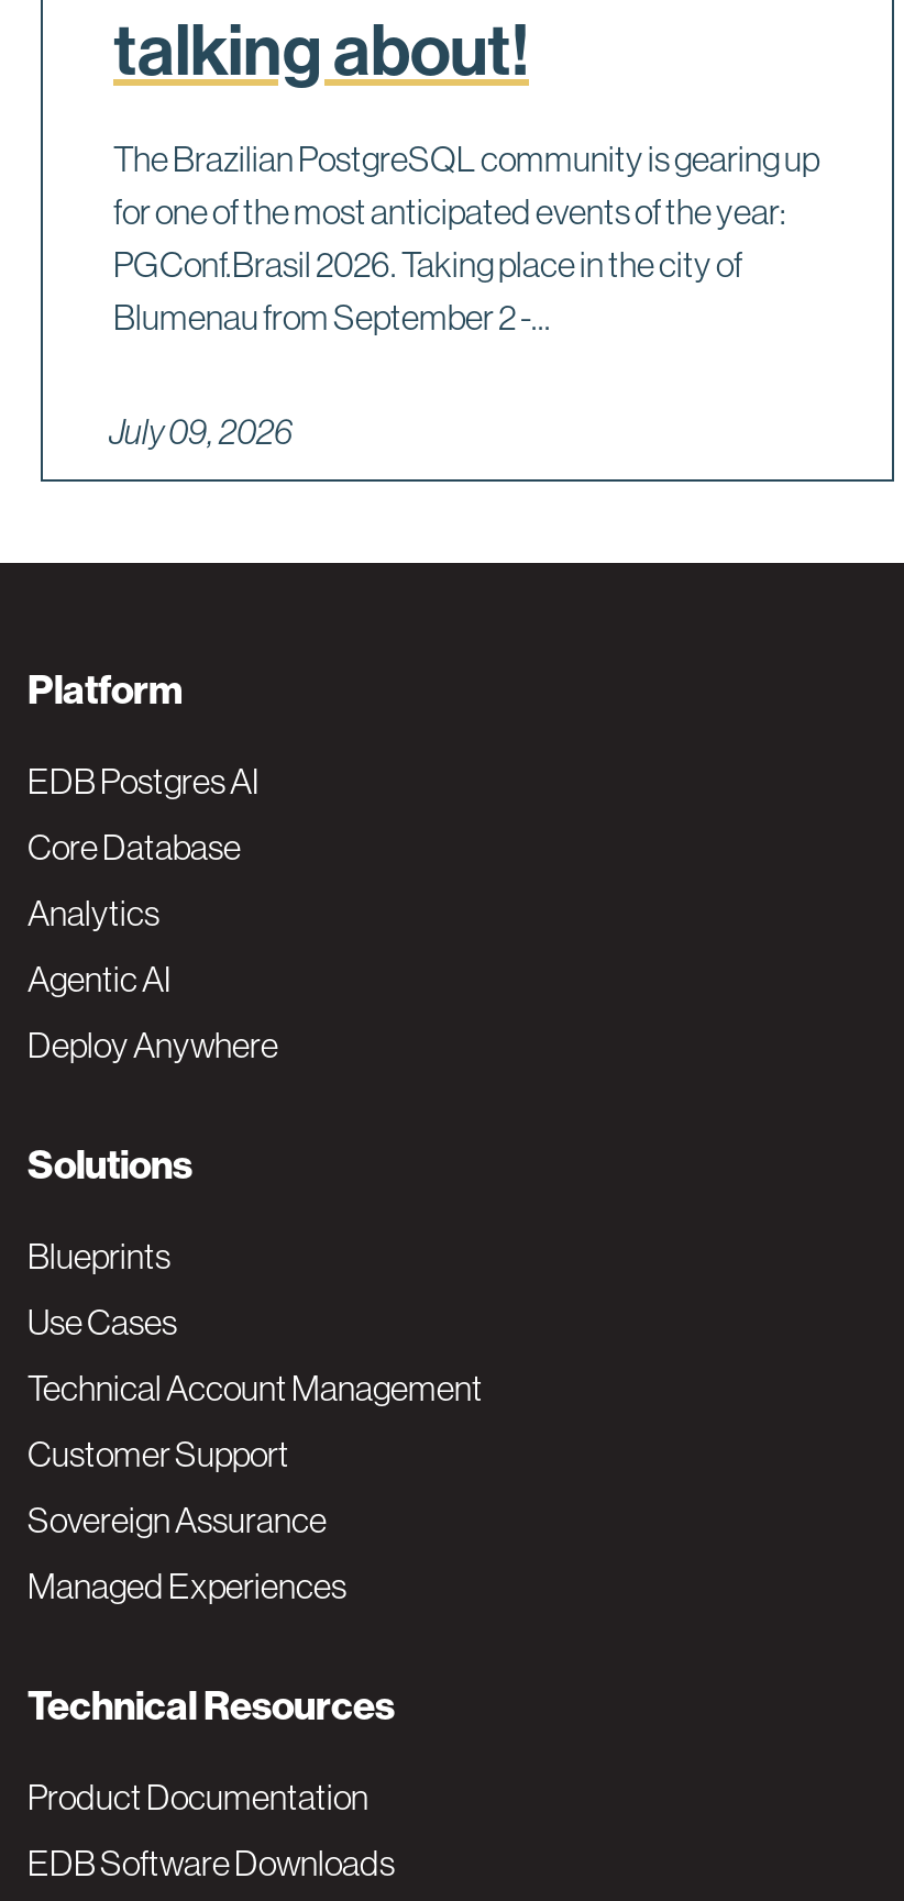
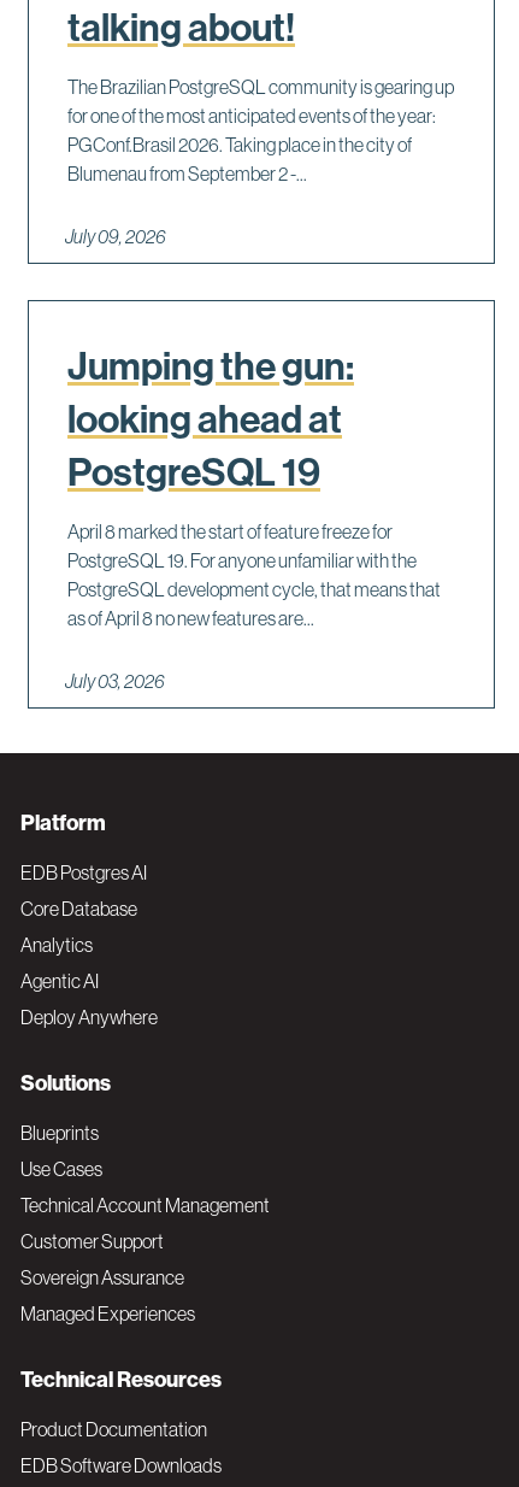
+ Jumping the gun:
+ looking ahead at
+ PostgreSQL 19
+ April 8 marked the start of feature freeze for
+ PostgreSQL 19. For anyone unfamiliar with the
+ PostgreSQL development cycle, that means that
+ as of April 8 no new features are...
+ July 03, 2026
